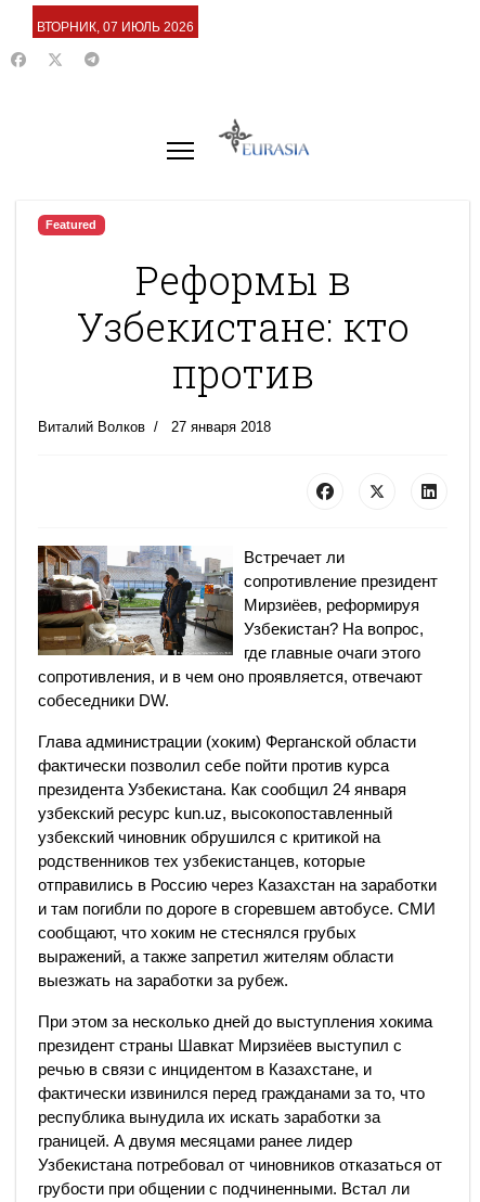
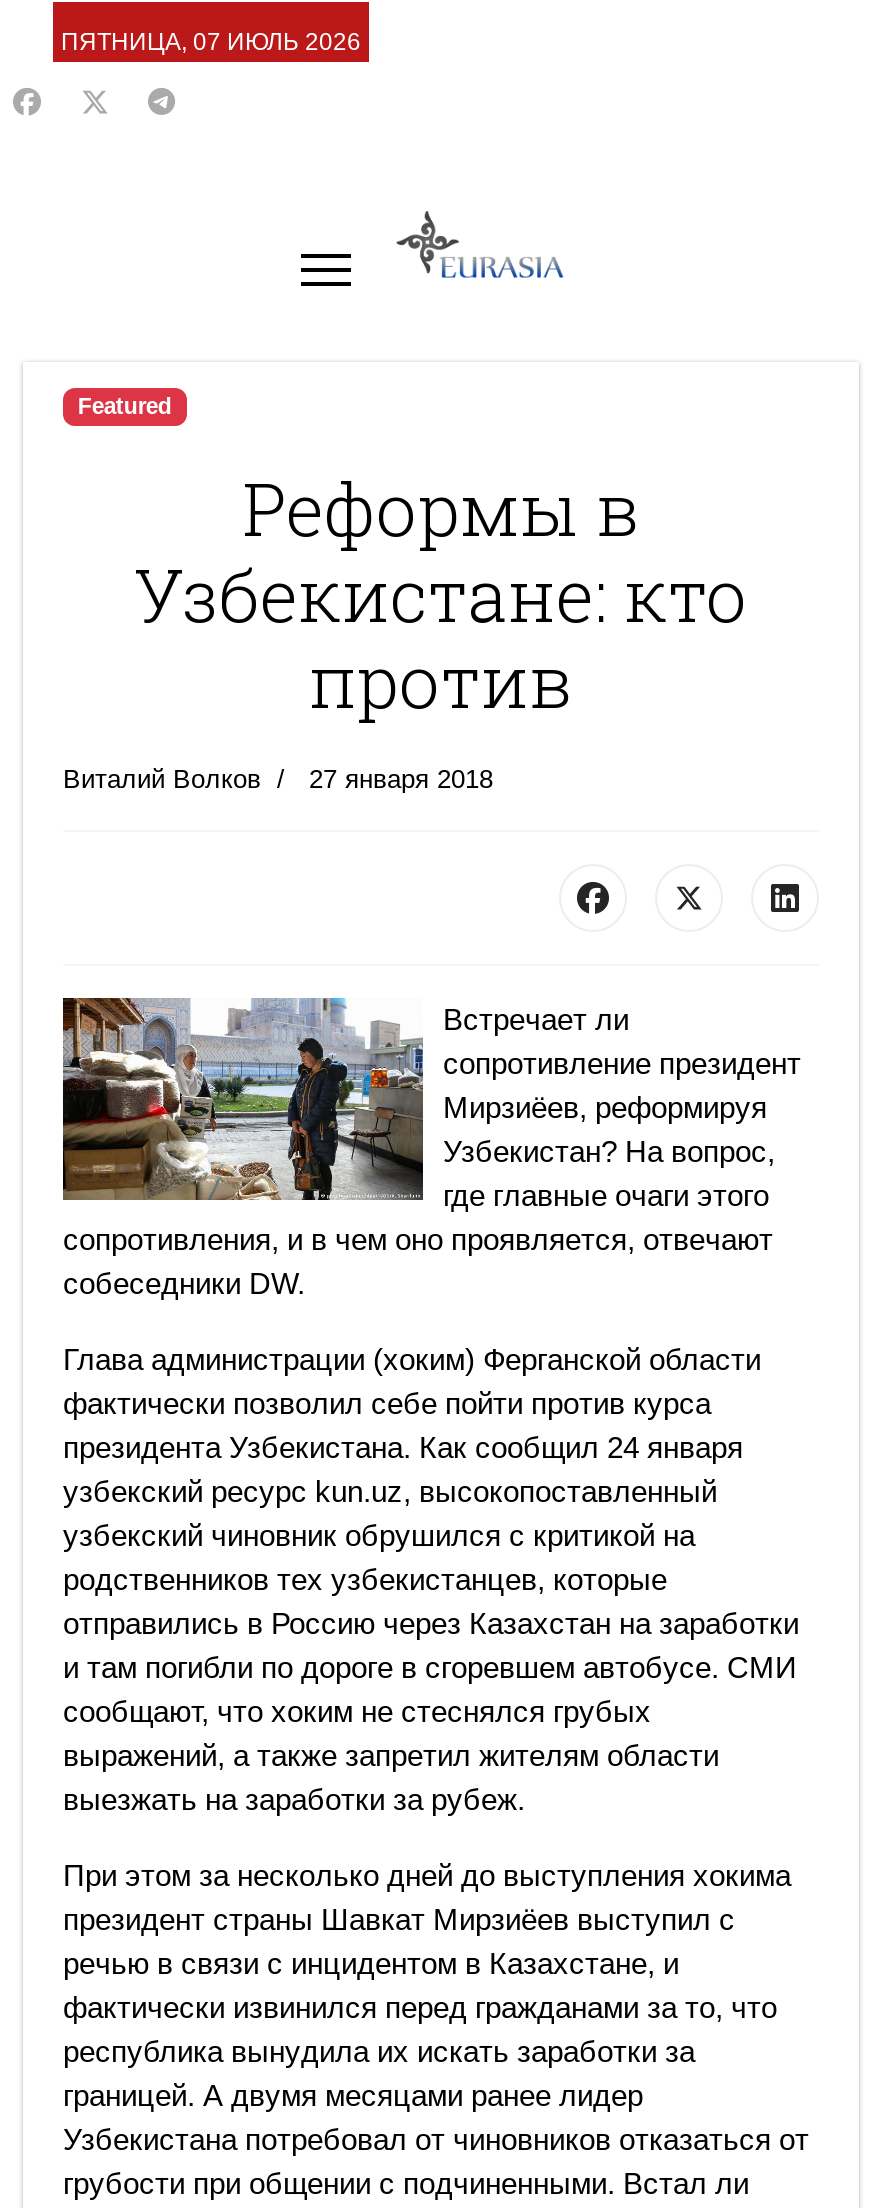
- ВТОРНИК, 07 ИЮЛЬ 2026
+ ПЯТНИЦА, 07 ИЮЛЬ 2026
